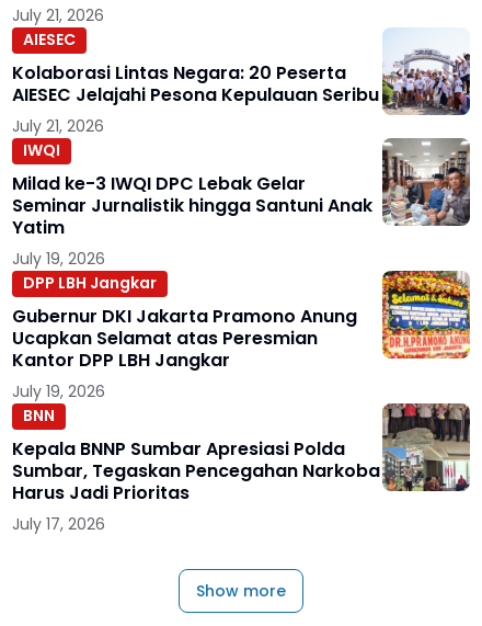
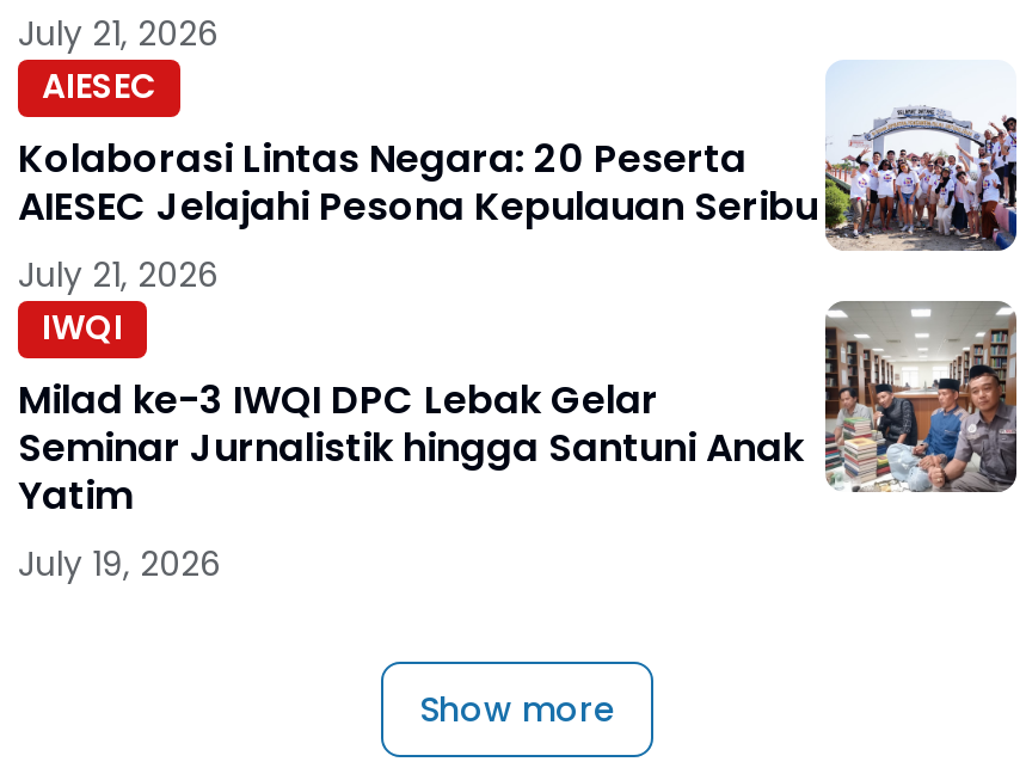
- [image]
- DPP LBH Jangkar
- Gubernur DKI Jakarta Pramono Anung
- Ucapkan Selamat atas Peresmian
- Kantor DPP LBH Jangkar
- July 19, 2026
- BNN
- Kepala BNNP Sumbar Apresiasi Polda
- Sumbar, Tegaskan Pencegahan Narkoba
- Harus Jadi Prioritas
- July 17, 2026

- [image]
